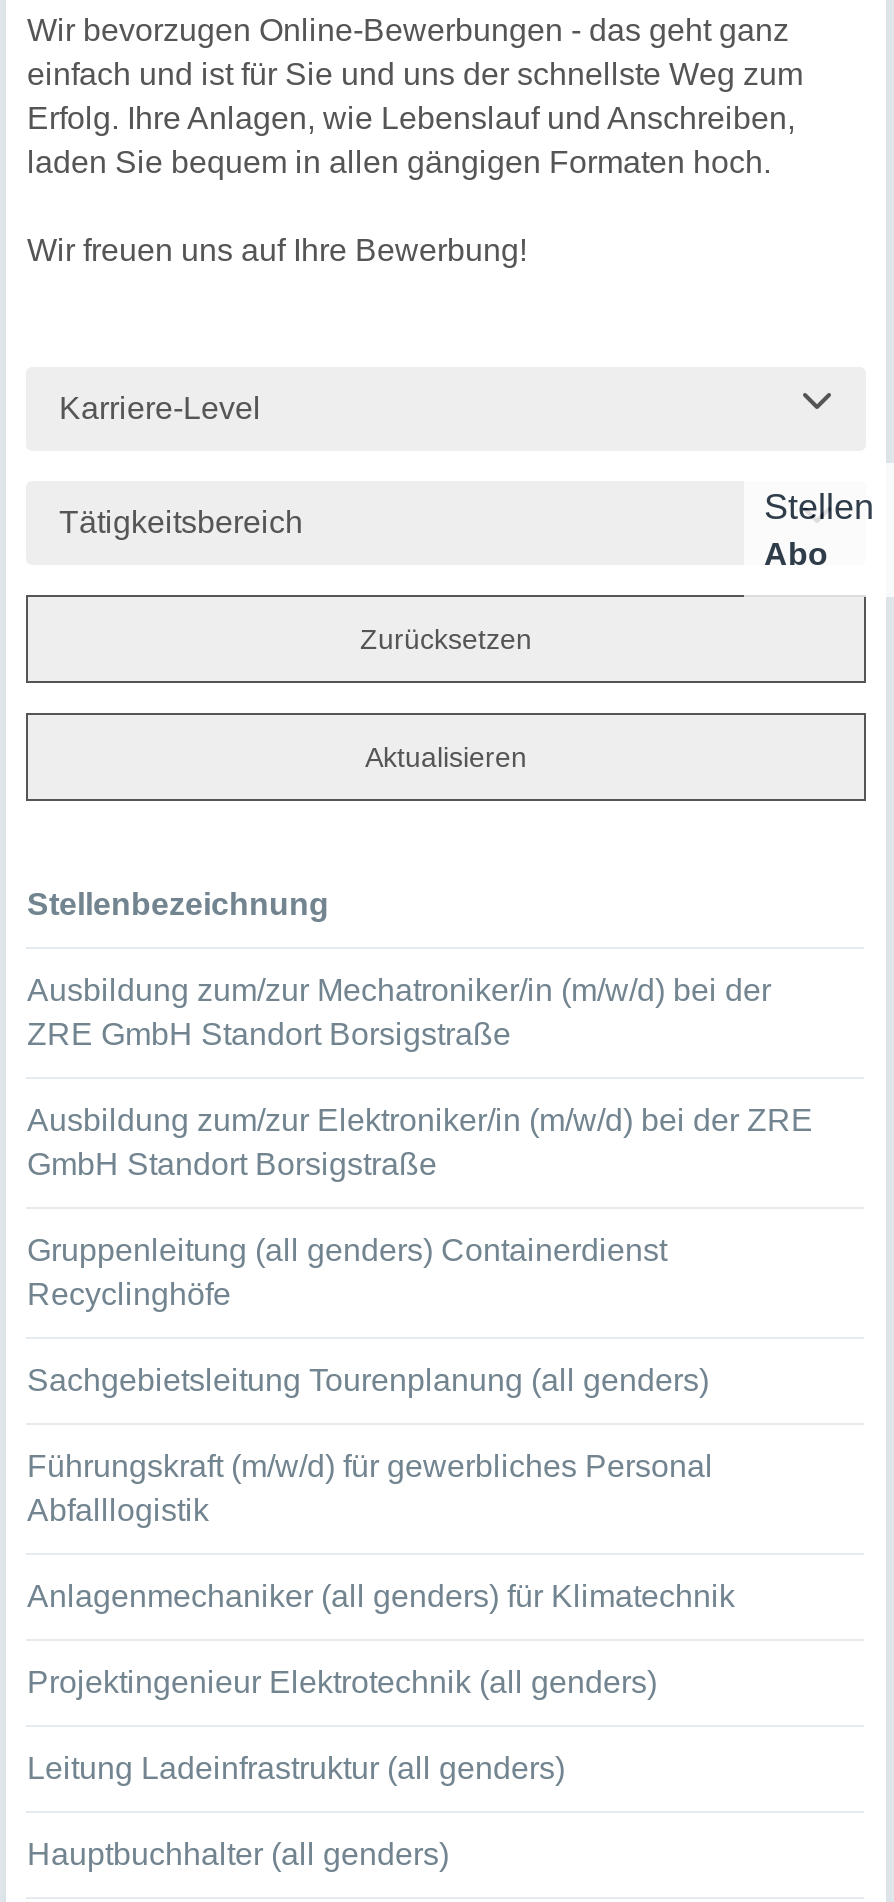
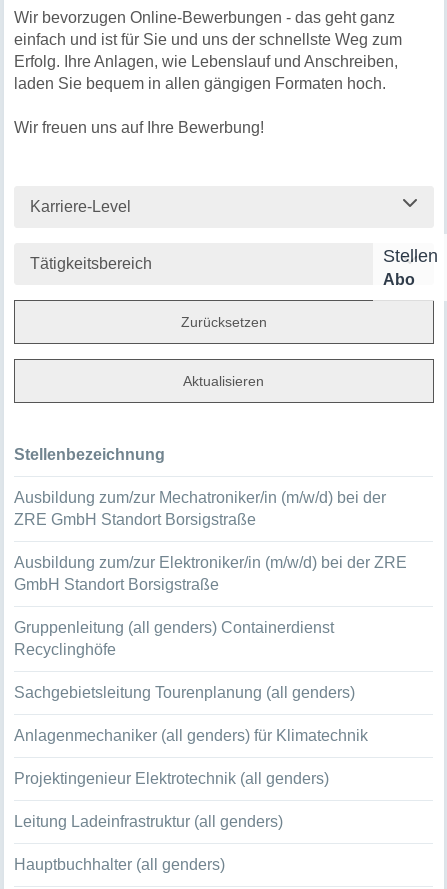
- Führungskraft (m/w/d) für gewerbliches Personal
- Abfalllogistik
